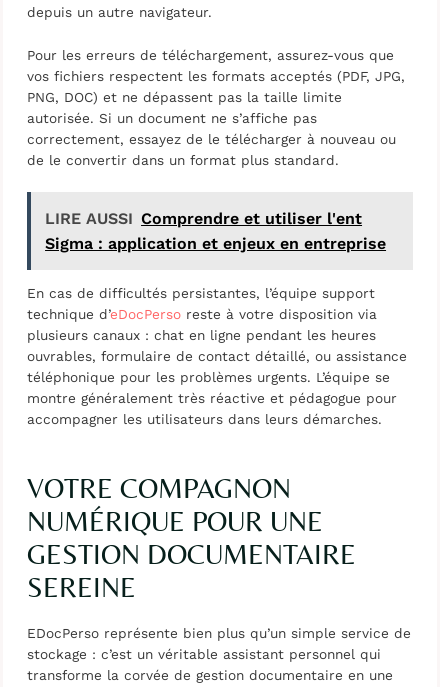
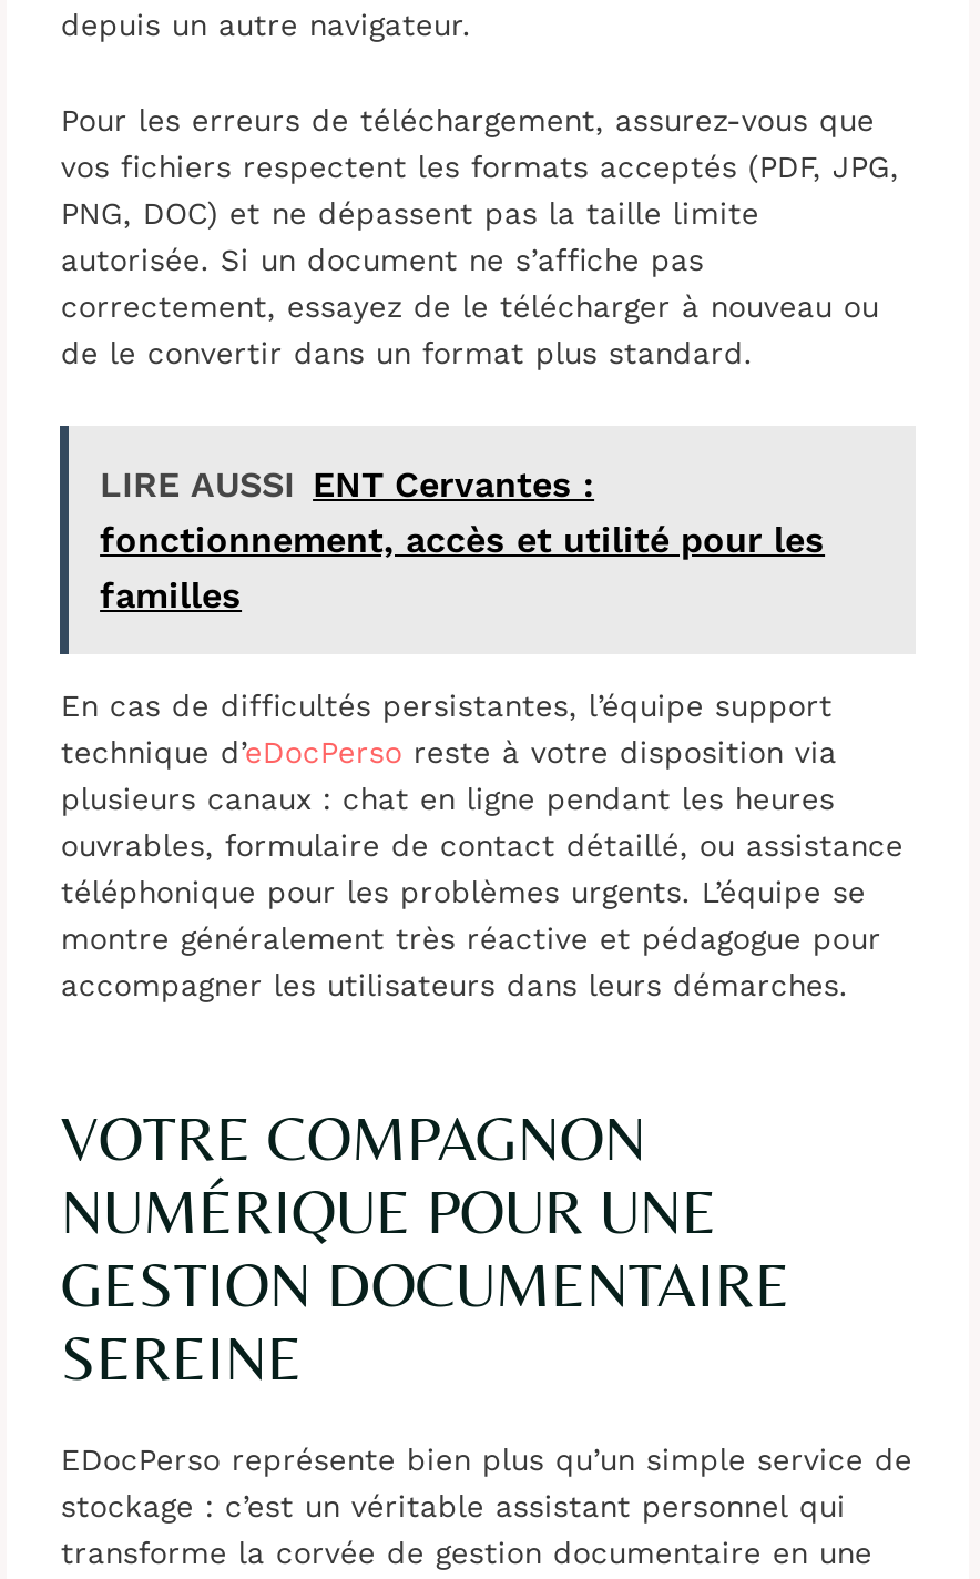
- LIRE AUSSI Comprendre et utiliser l'ent
- Sigma : application et enjeux en entreprise
+ LIRE AUSSI ENT Cervantes :
+ fonctionnement, accès et utilité pour les
+ familles
